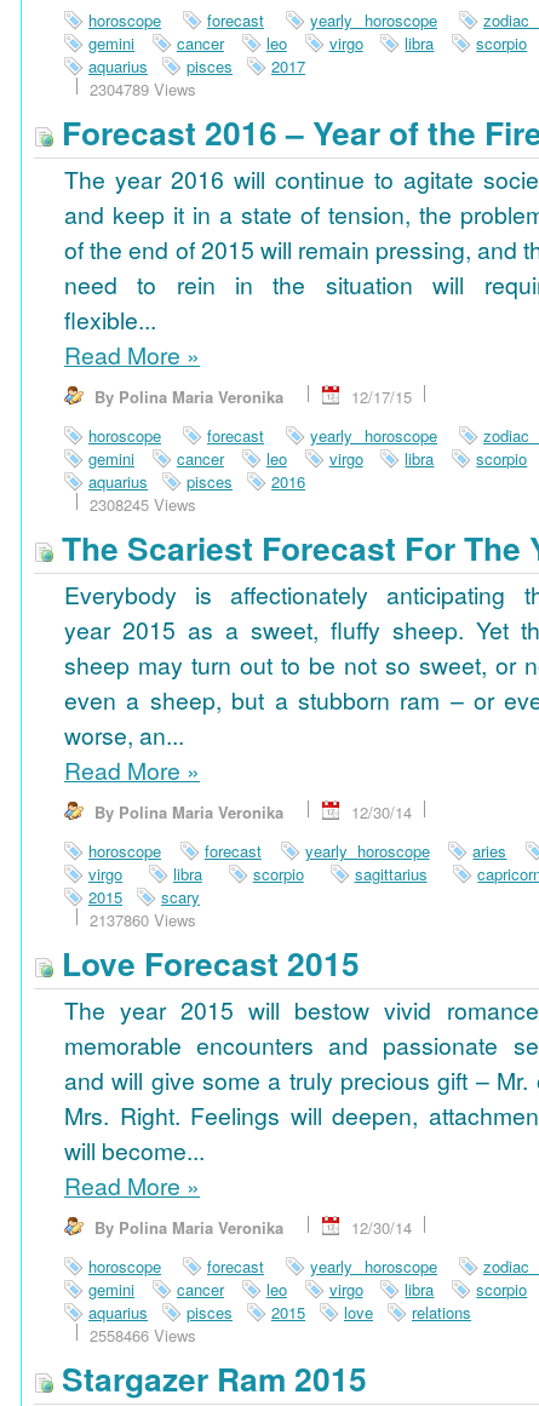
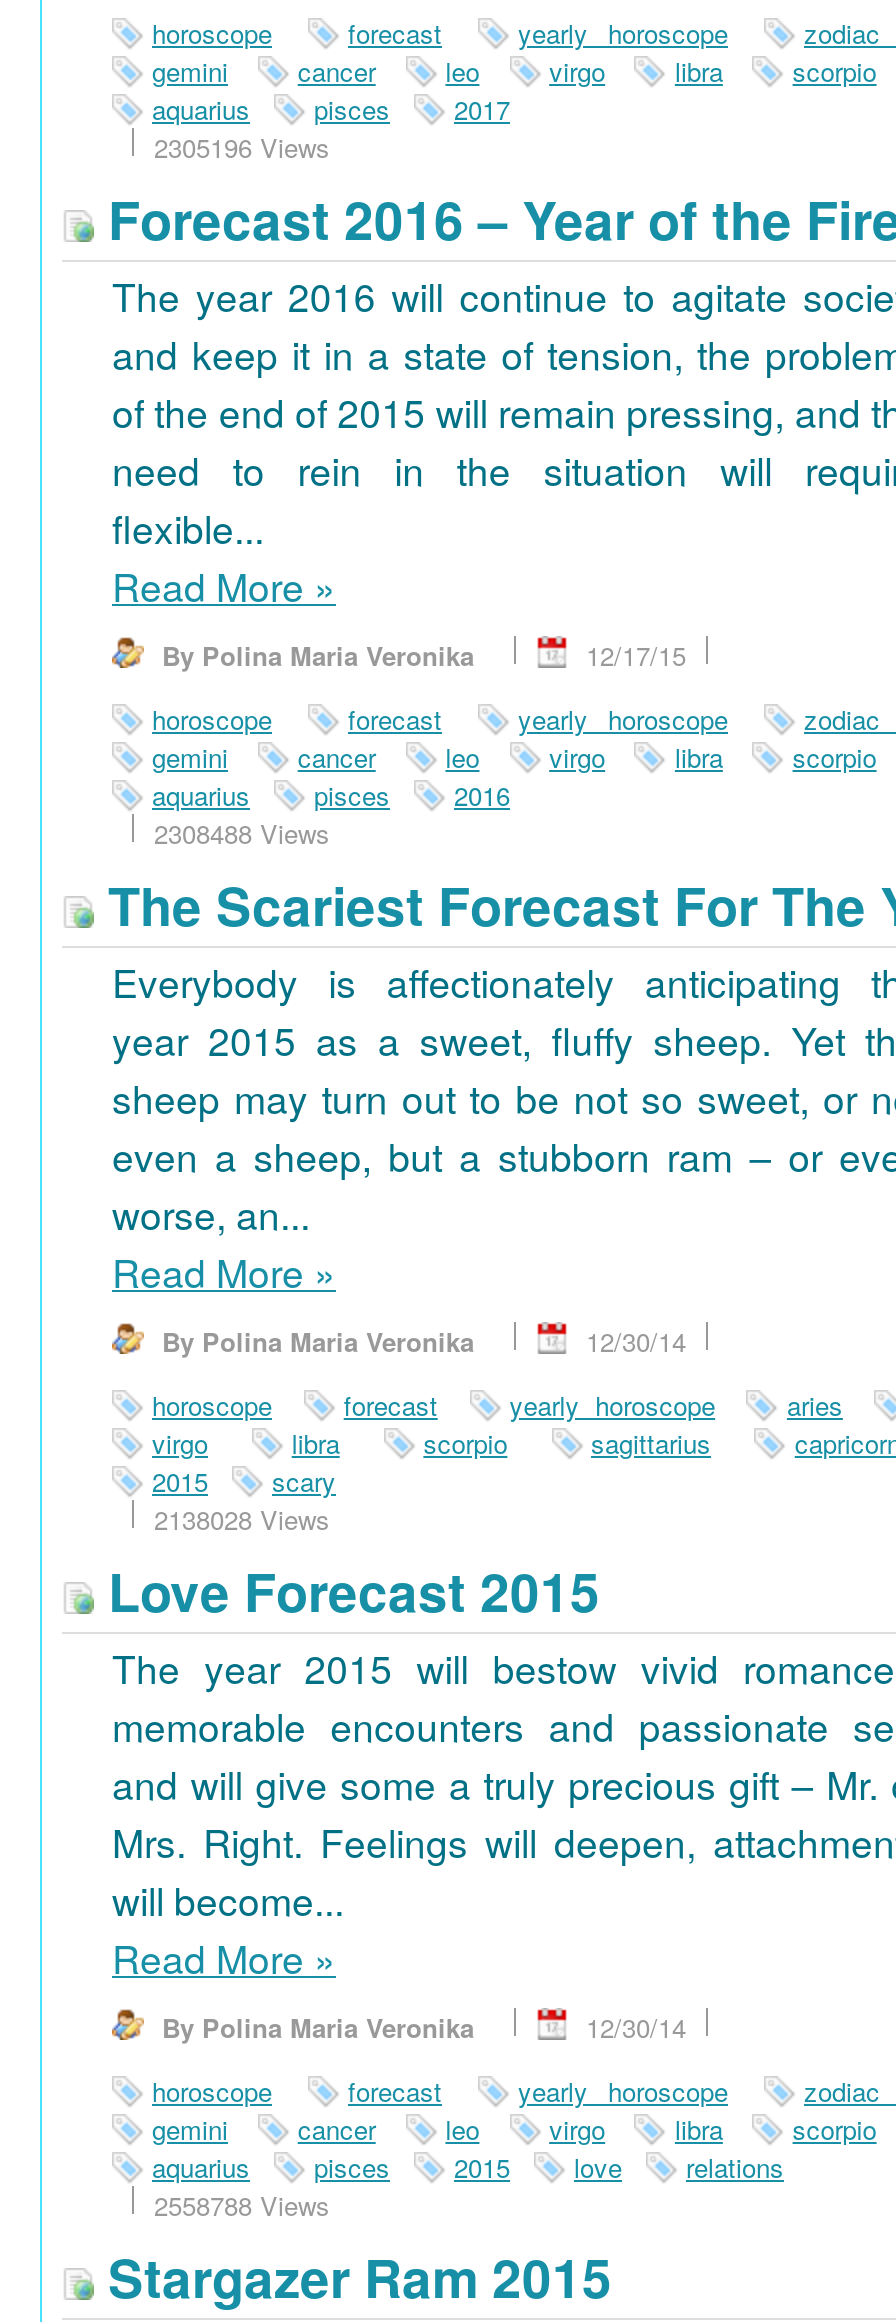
- 2304789 Views
+ 2305196 Views

- 2308245 Views
+ 2308488 Views

- 2137860 Views
+ 2138028 Views

- 2558466 Views
+ 2558788 Views
